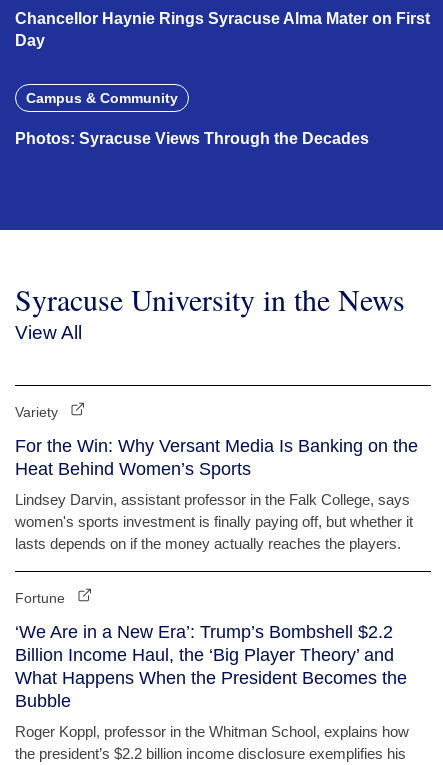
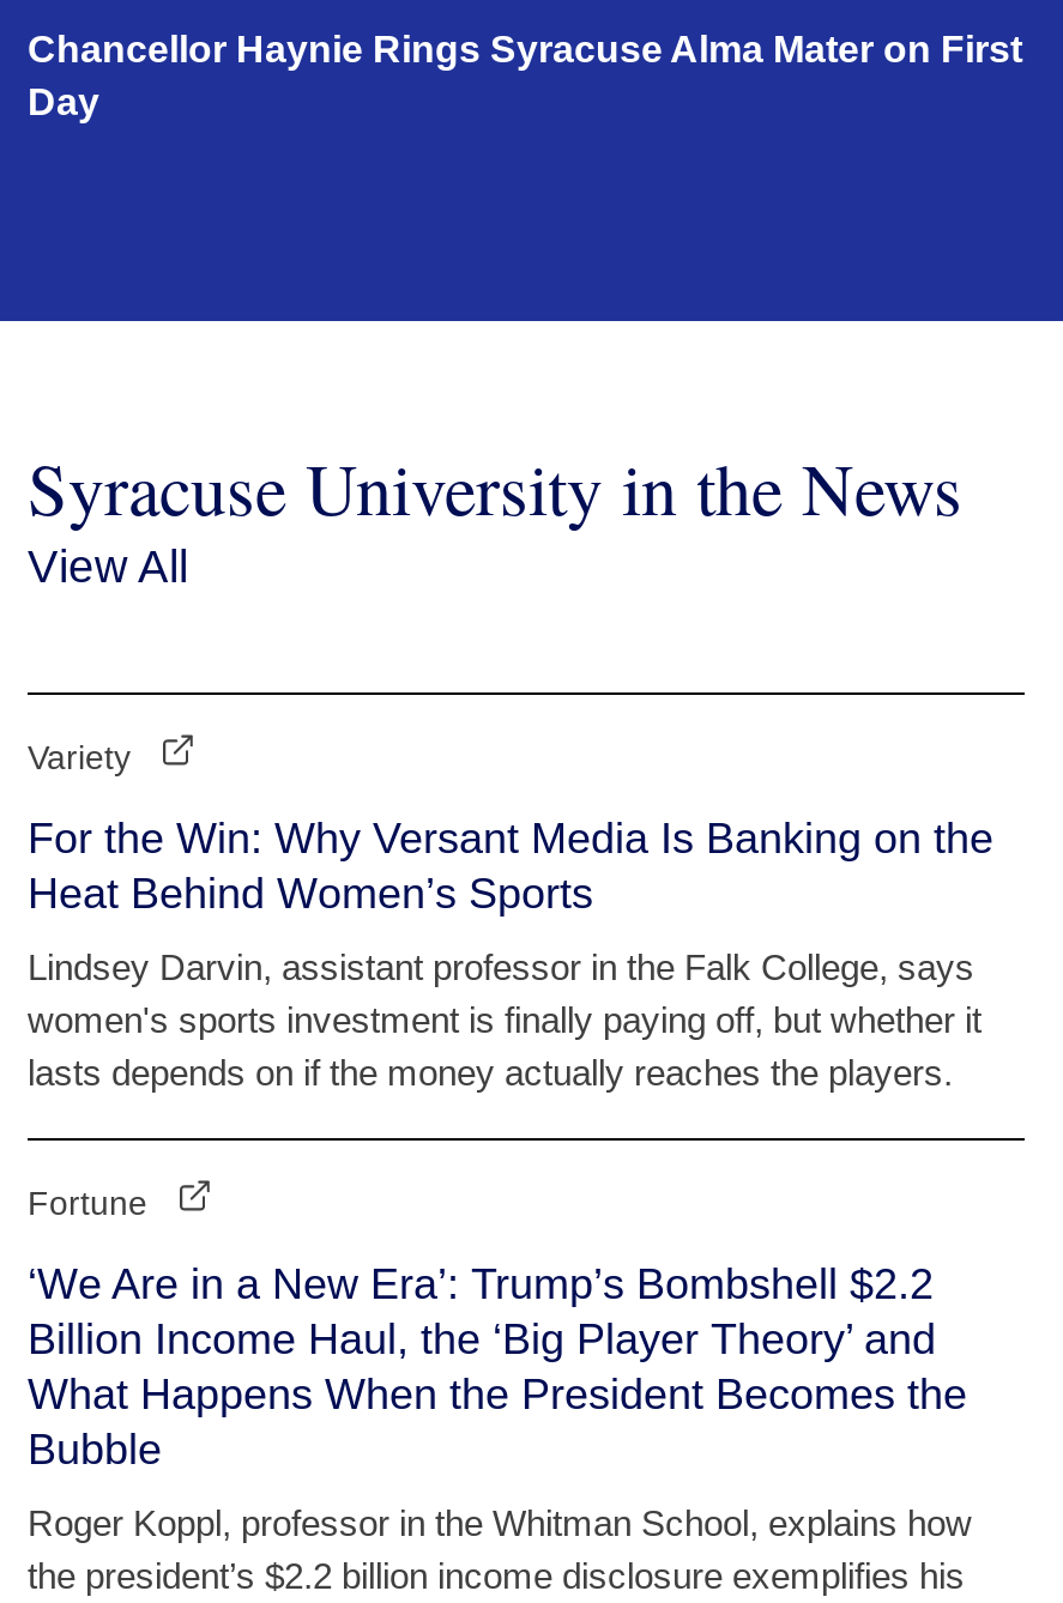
- Campus & Community
- Photos: Syracuse Views Through the Decades
